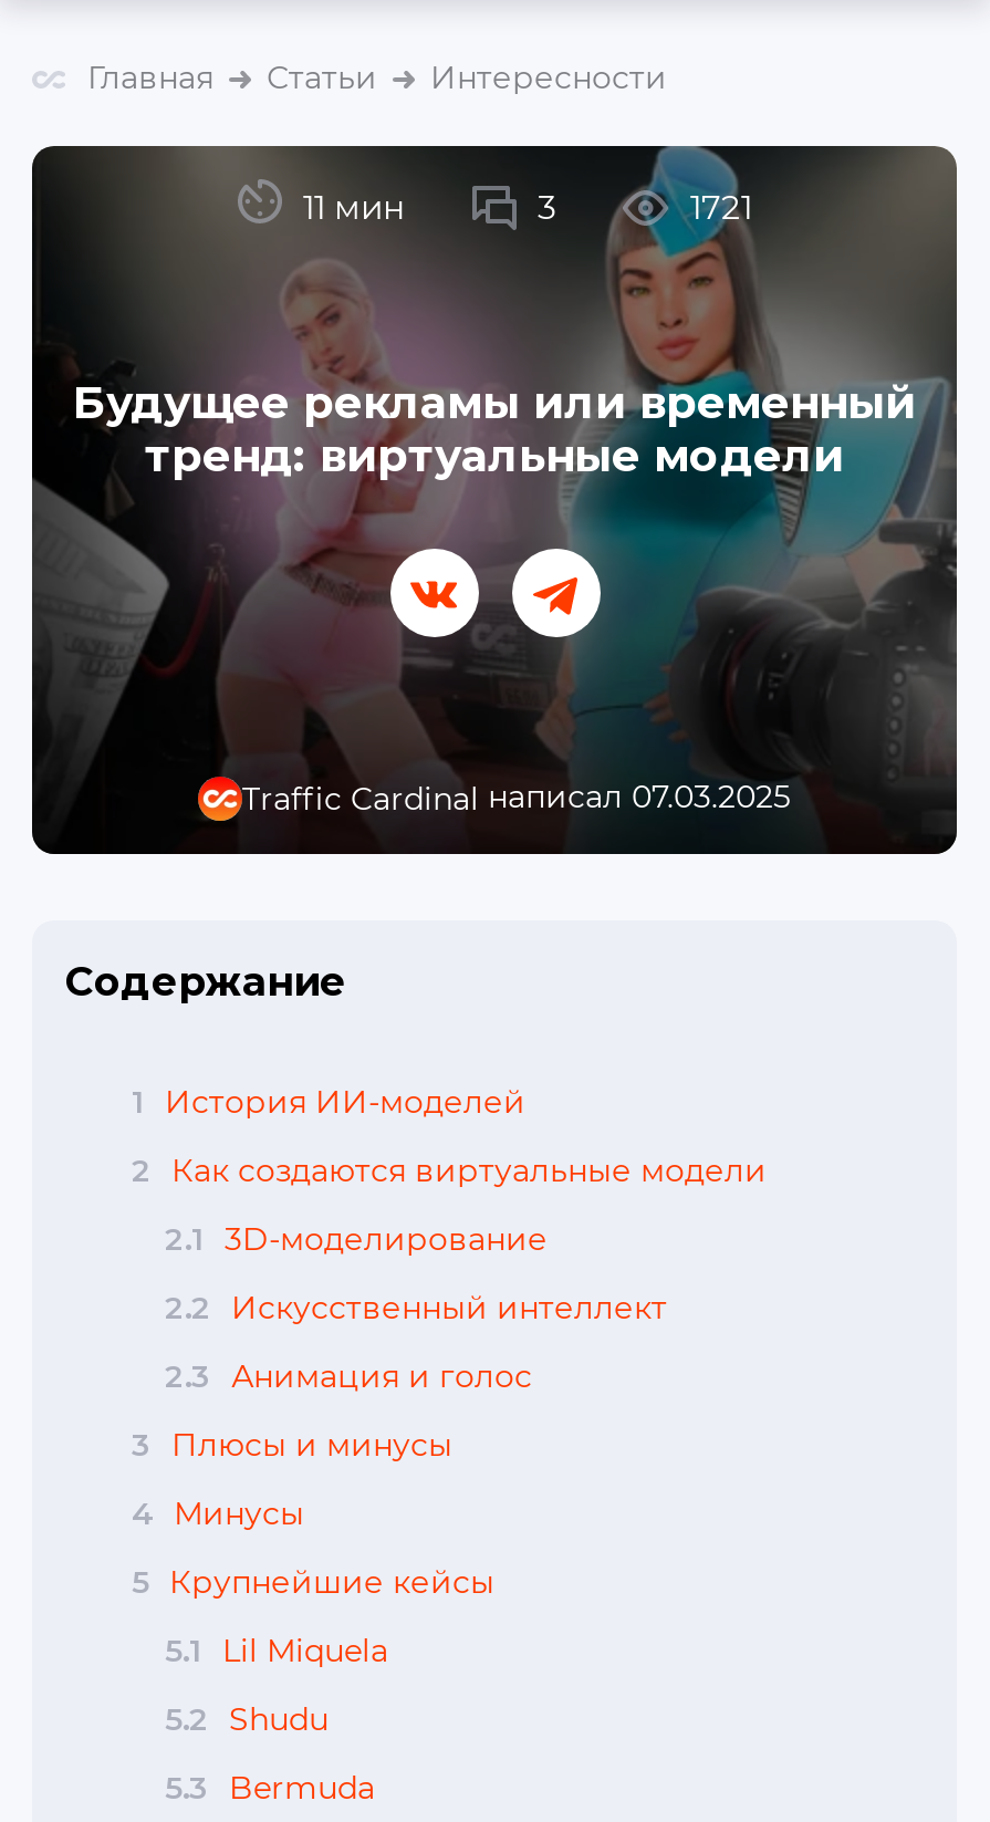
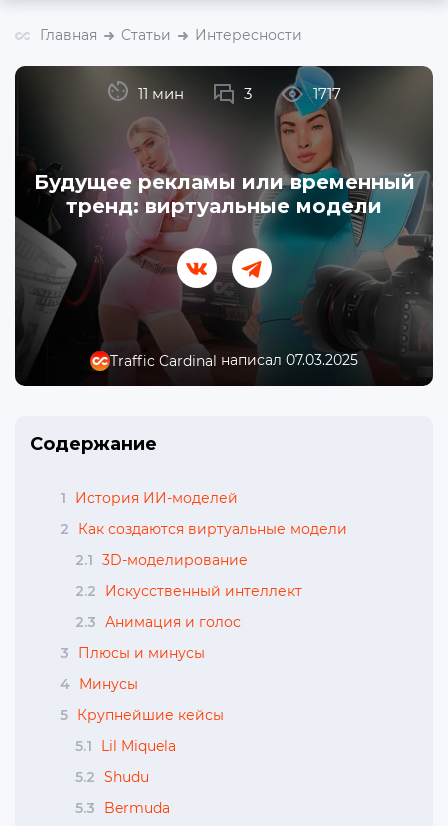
- 1721
+ 1717
